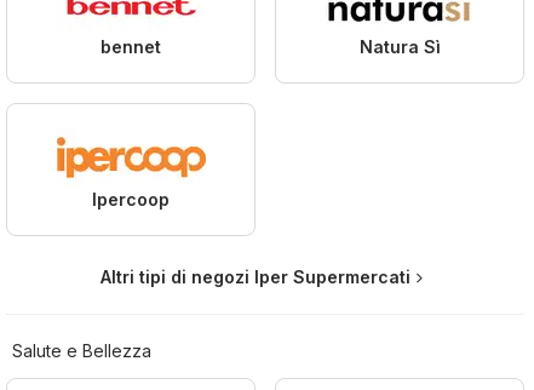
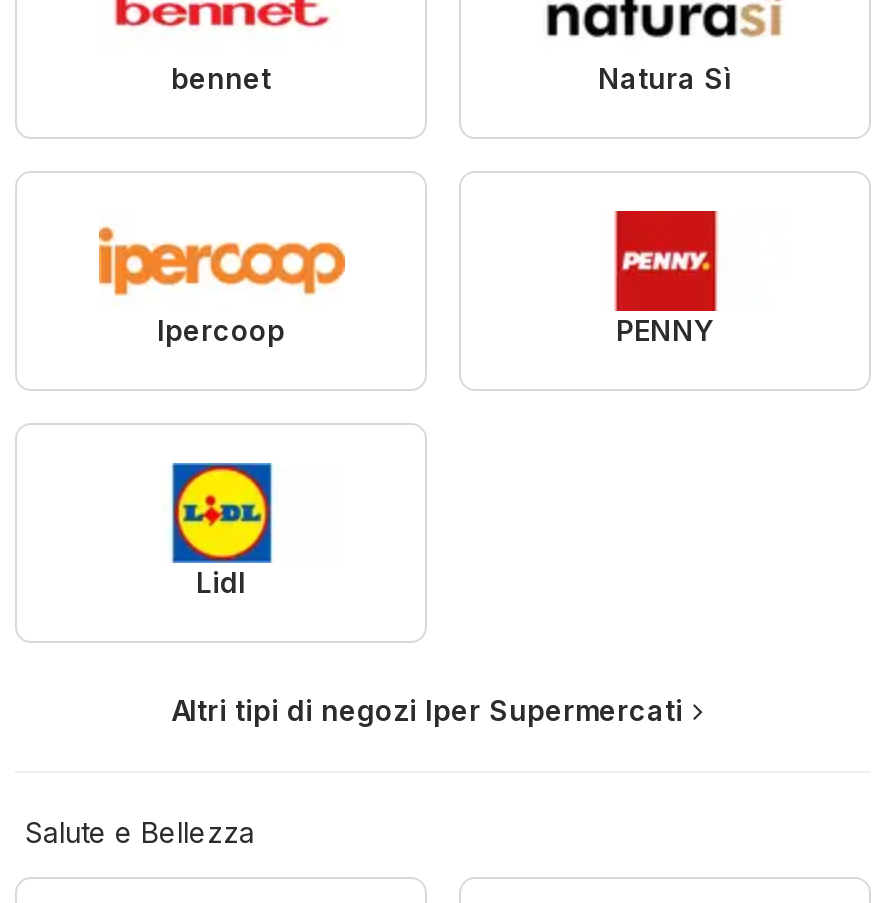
+ [image]
+ PENNY

+ [image]
+ Lidl
